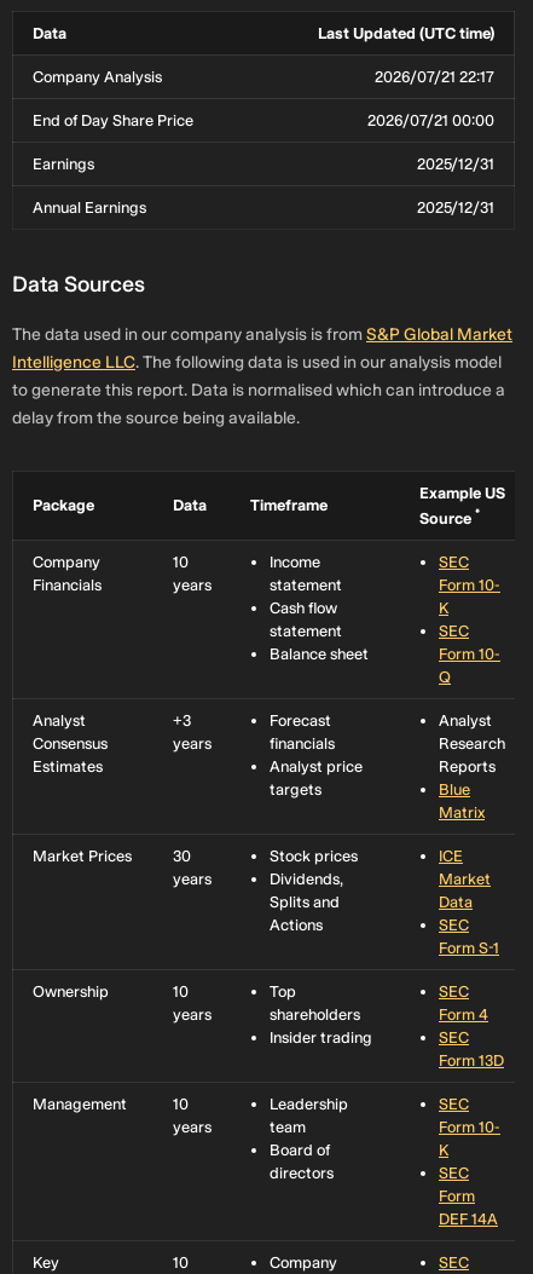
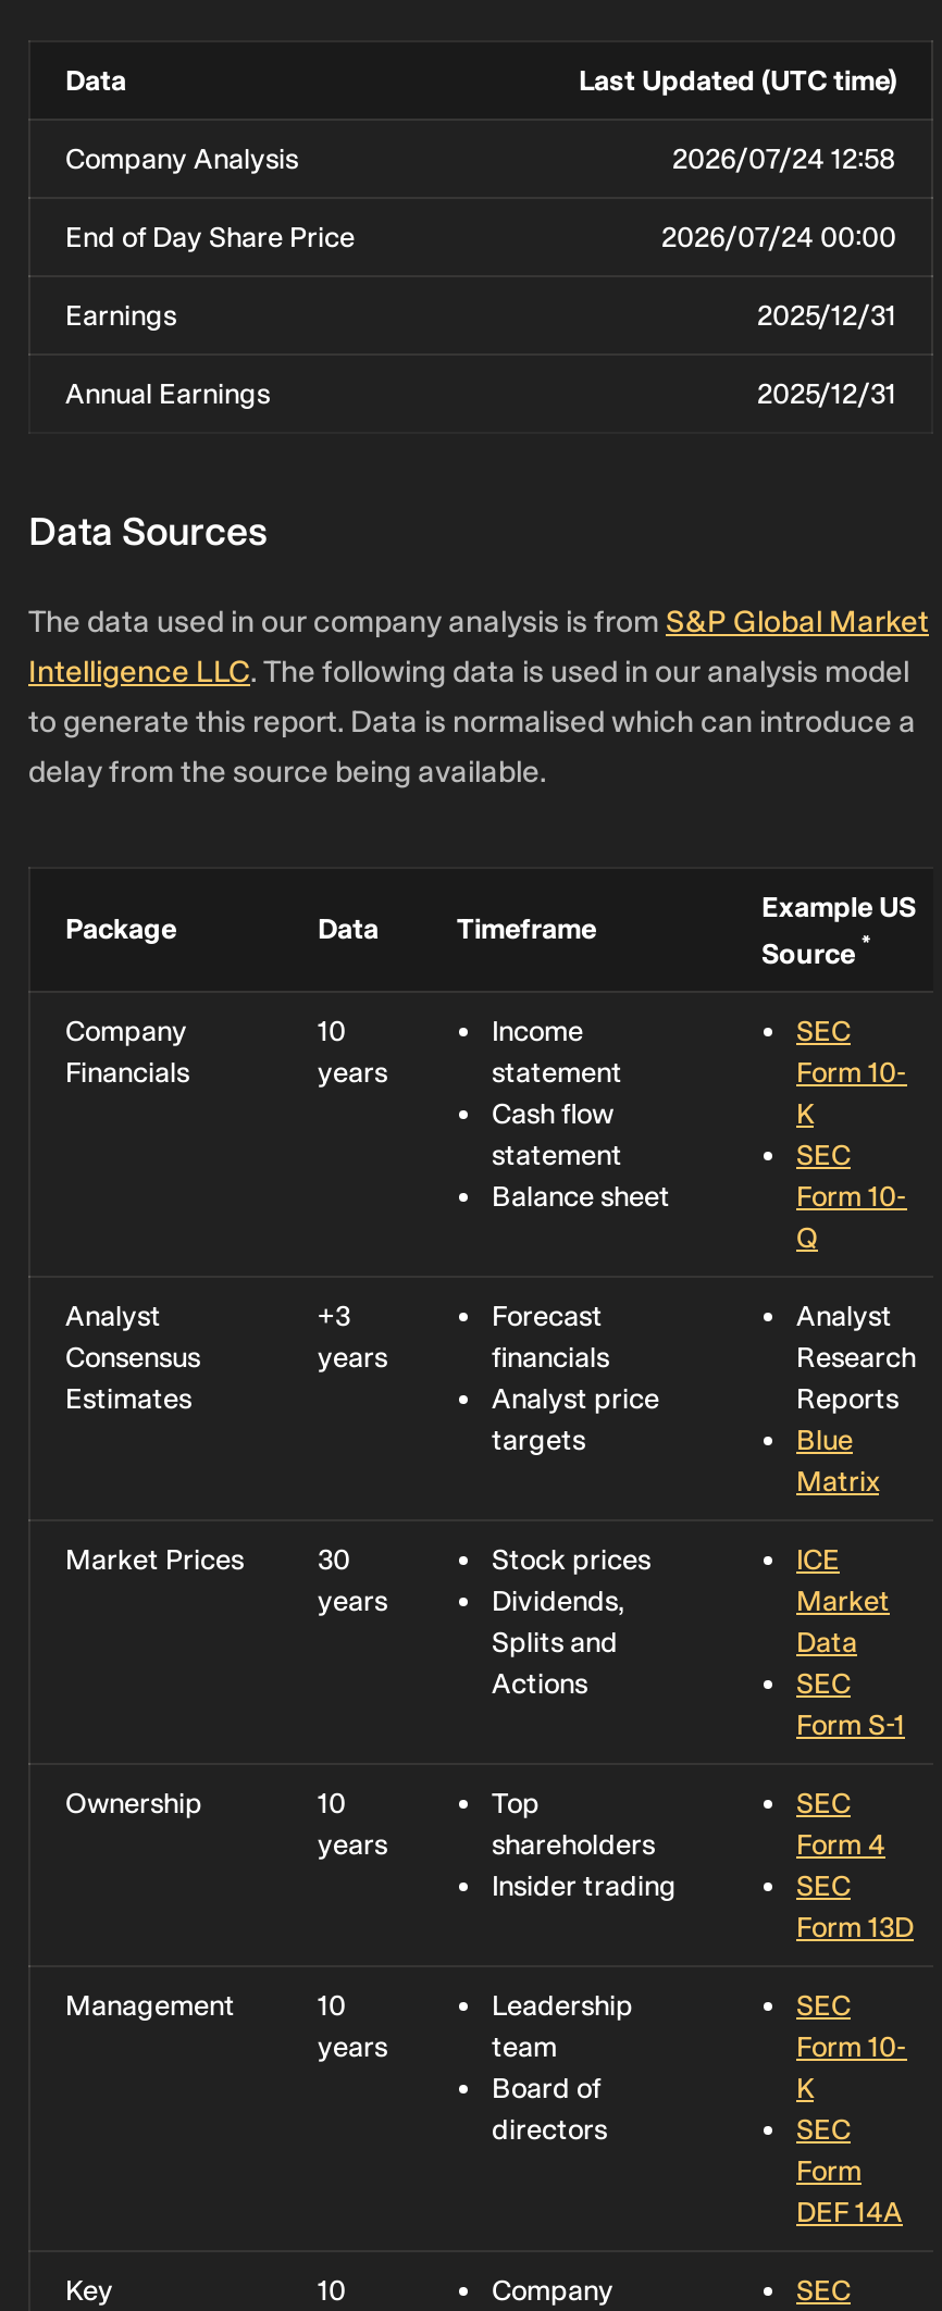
- 2026/07/21 22:17
+ 2026/07/24 12:58

- 2026/07/21 00:00
+ 2026/07/24 00:00
